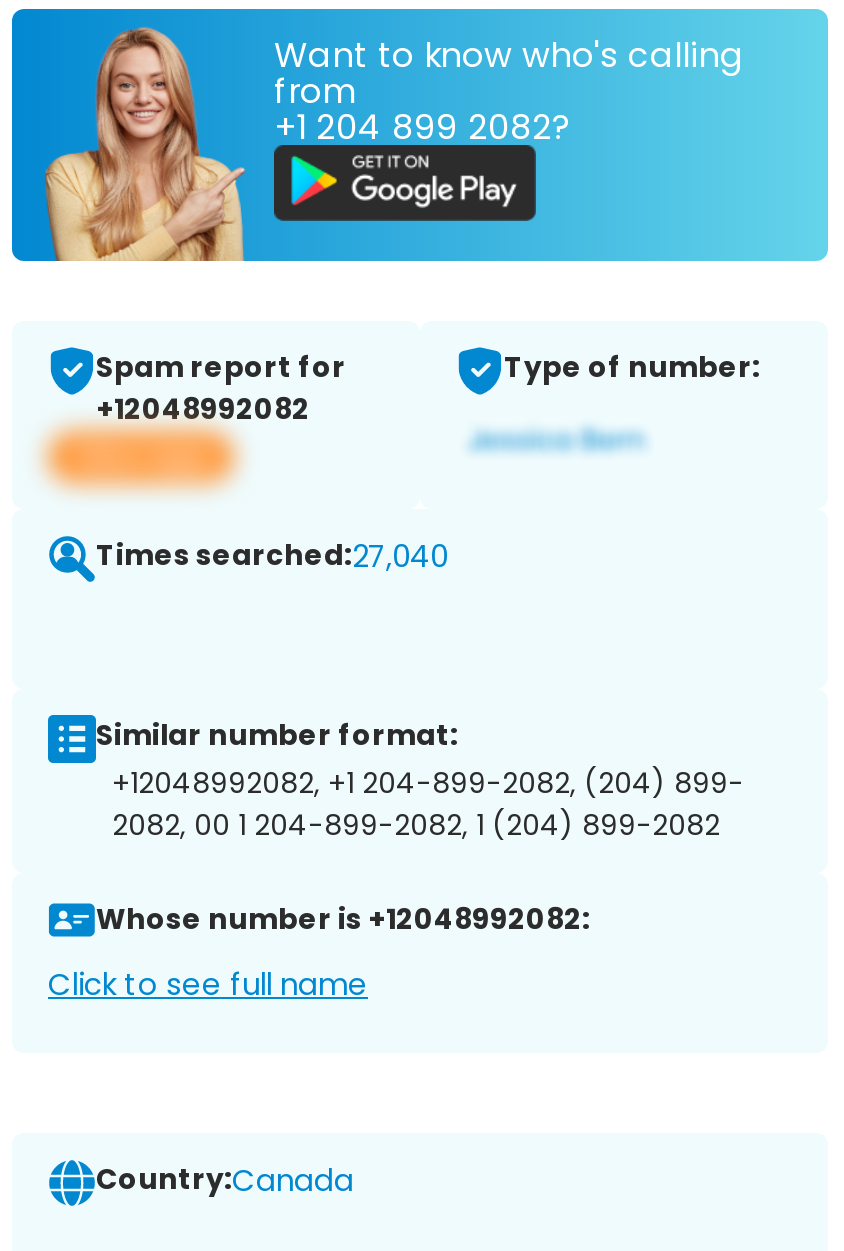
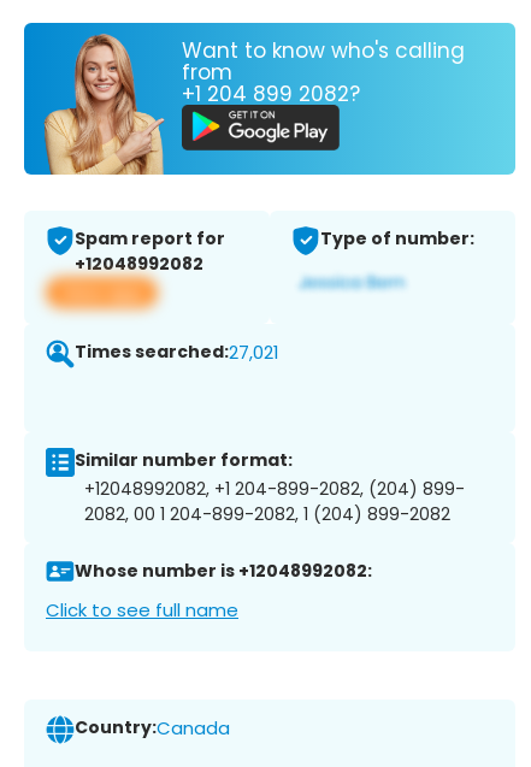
- Times searched:27,040
+ Times searched:27,021
